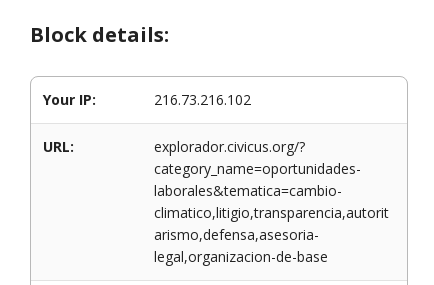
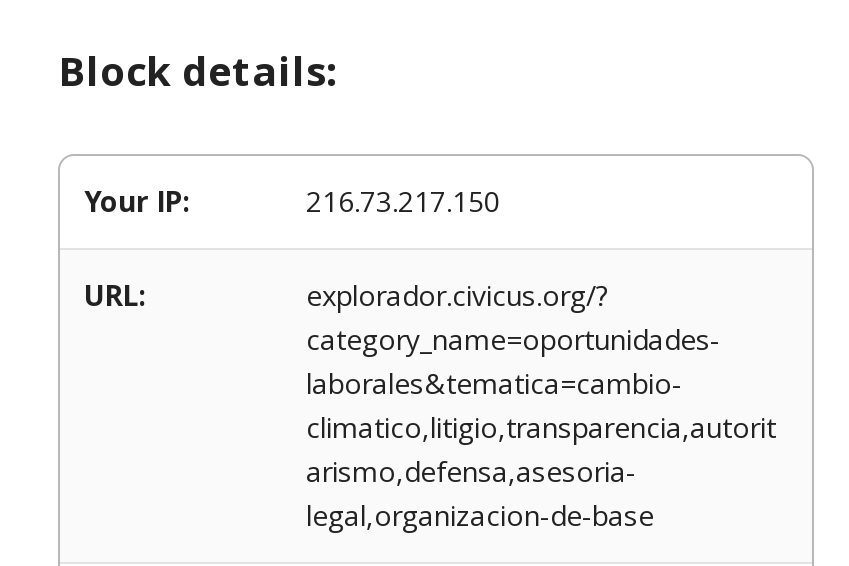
- 216.73.216.102
+ 216.73.217.150
